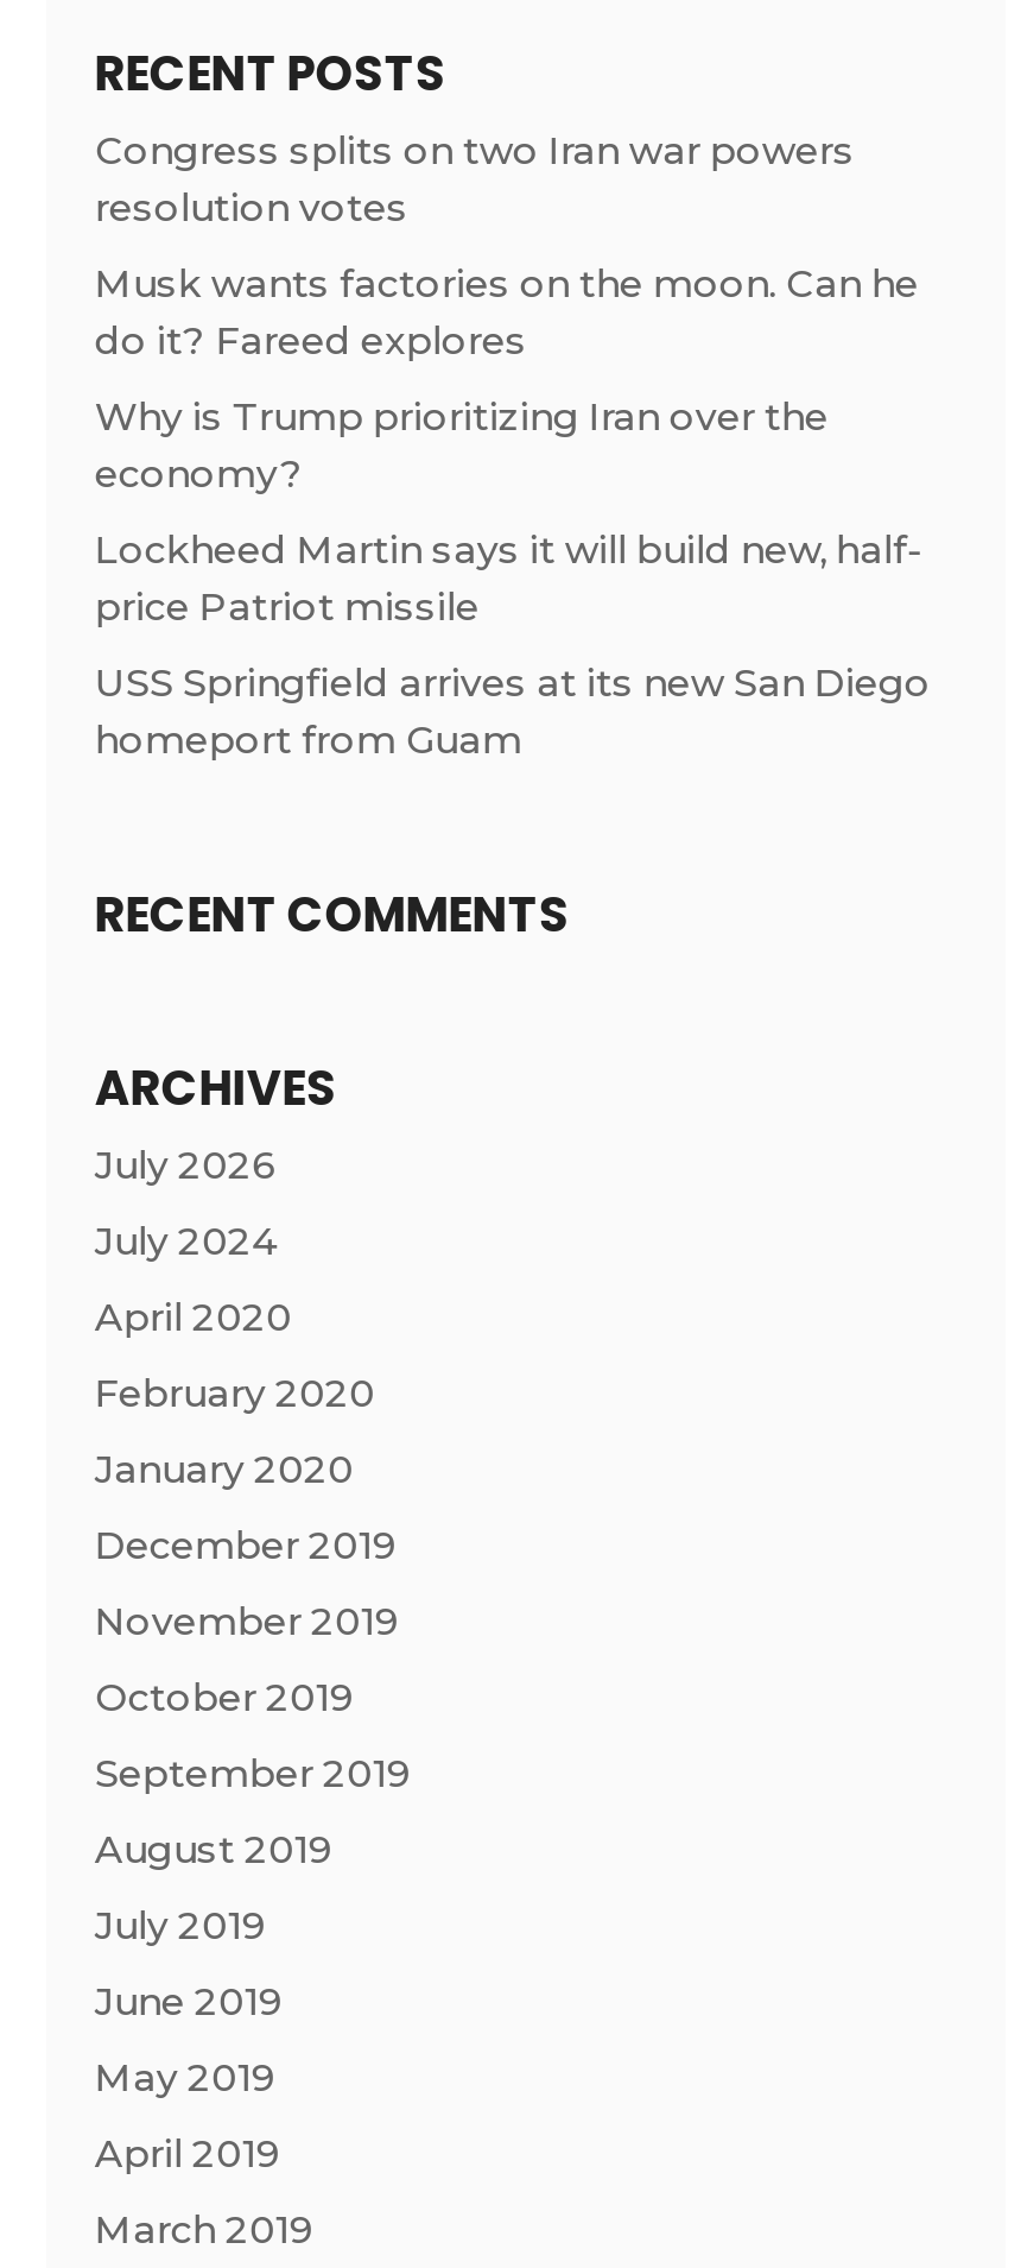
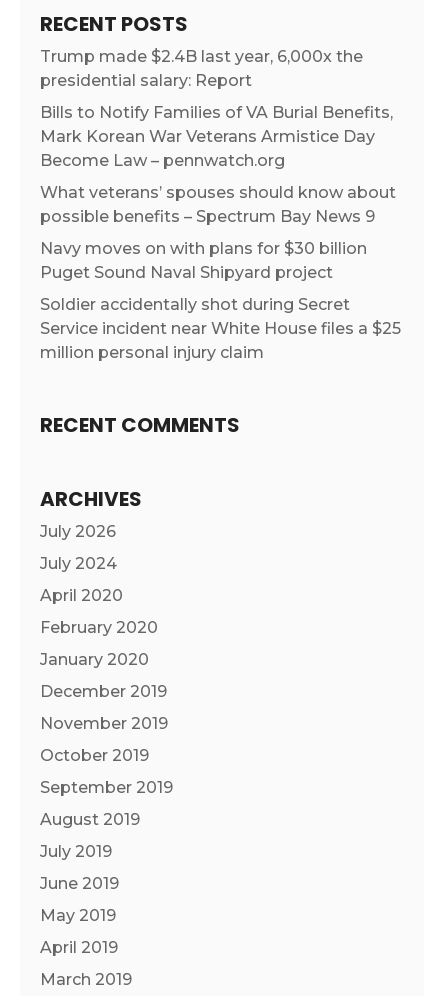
- Congress splits on two Iran war powers
- resolution votes
+ Trump made $2.4B last year, 6,000x the
+ presidential salary: Report

- Musk wants factories on the moon. Can he
- do it? Fareed explores
+ Bills to Notify Families of VA Burial Benefits,
+ Mark Korean War Veterans Armistice Day
+ Become Law – pennwatch.org

- Why is Trump prioritizing Iran over the
- economy?
+ What veterans’ spouses should know about
+ possible benefits – Spectrum Bay News 9

- Lockheed Martin says it will build new, half-
- price Patriot missile
+ Navy moves on with plans for $30 billion
+ Puget Sound Naval Shipyard project

- USS Springfield arrives at its new San Diego
- homeport from Guam
+ Soldier accidentally shot during Secret
+ Service incident near White House files a $25
+ million personal injury claim
